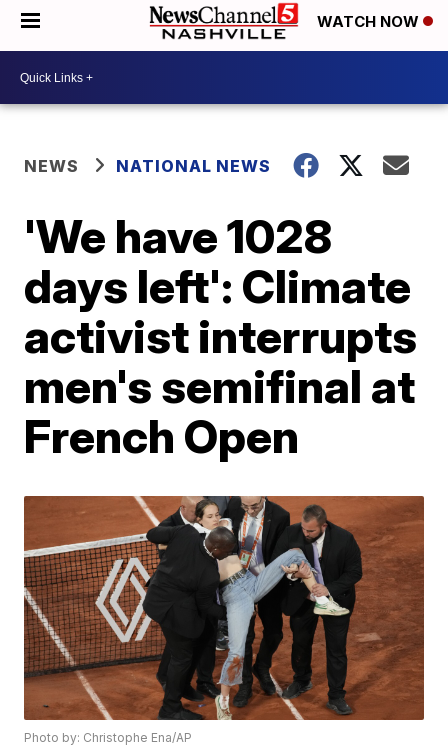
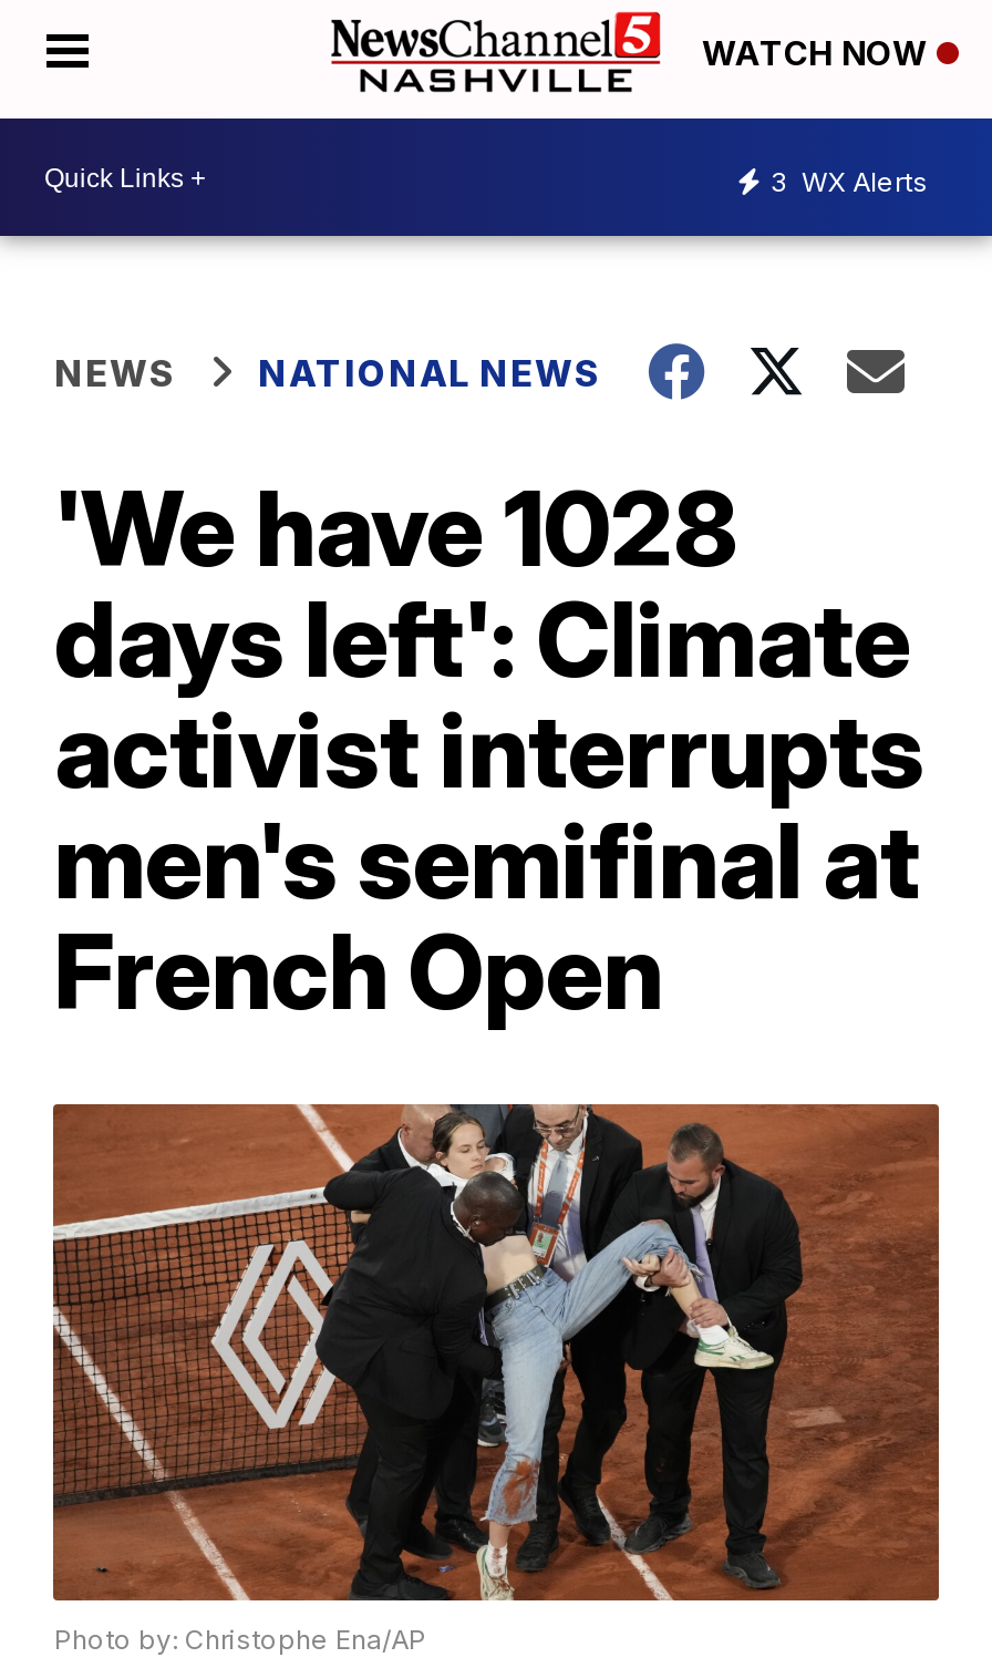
+ 3 WX Alerts
